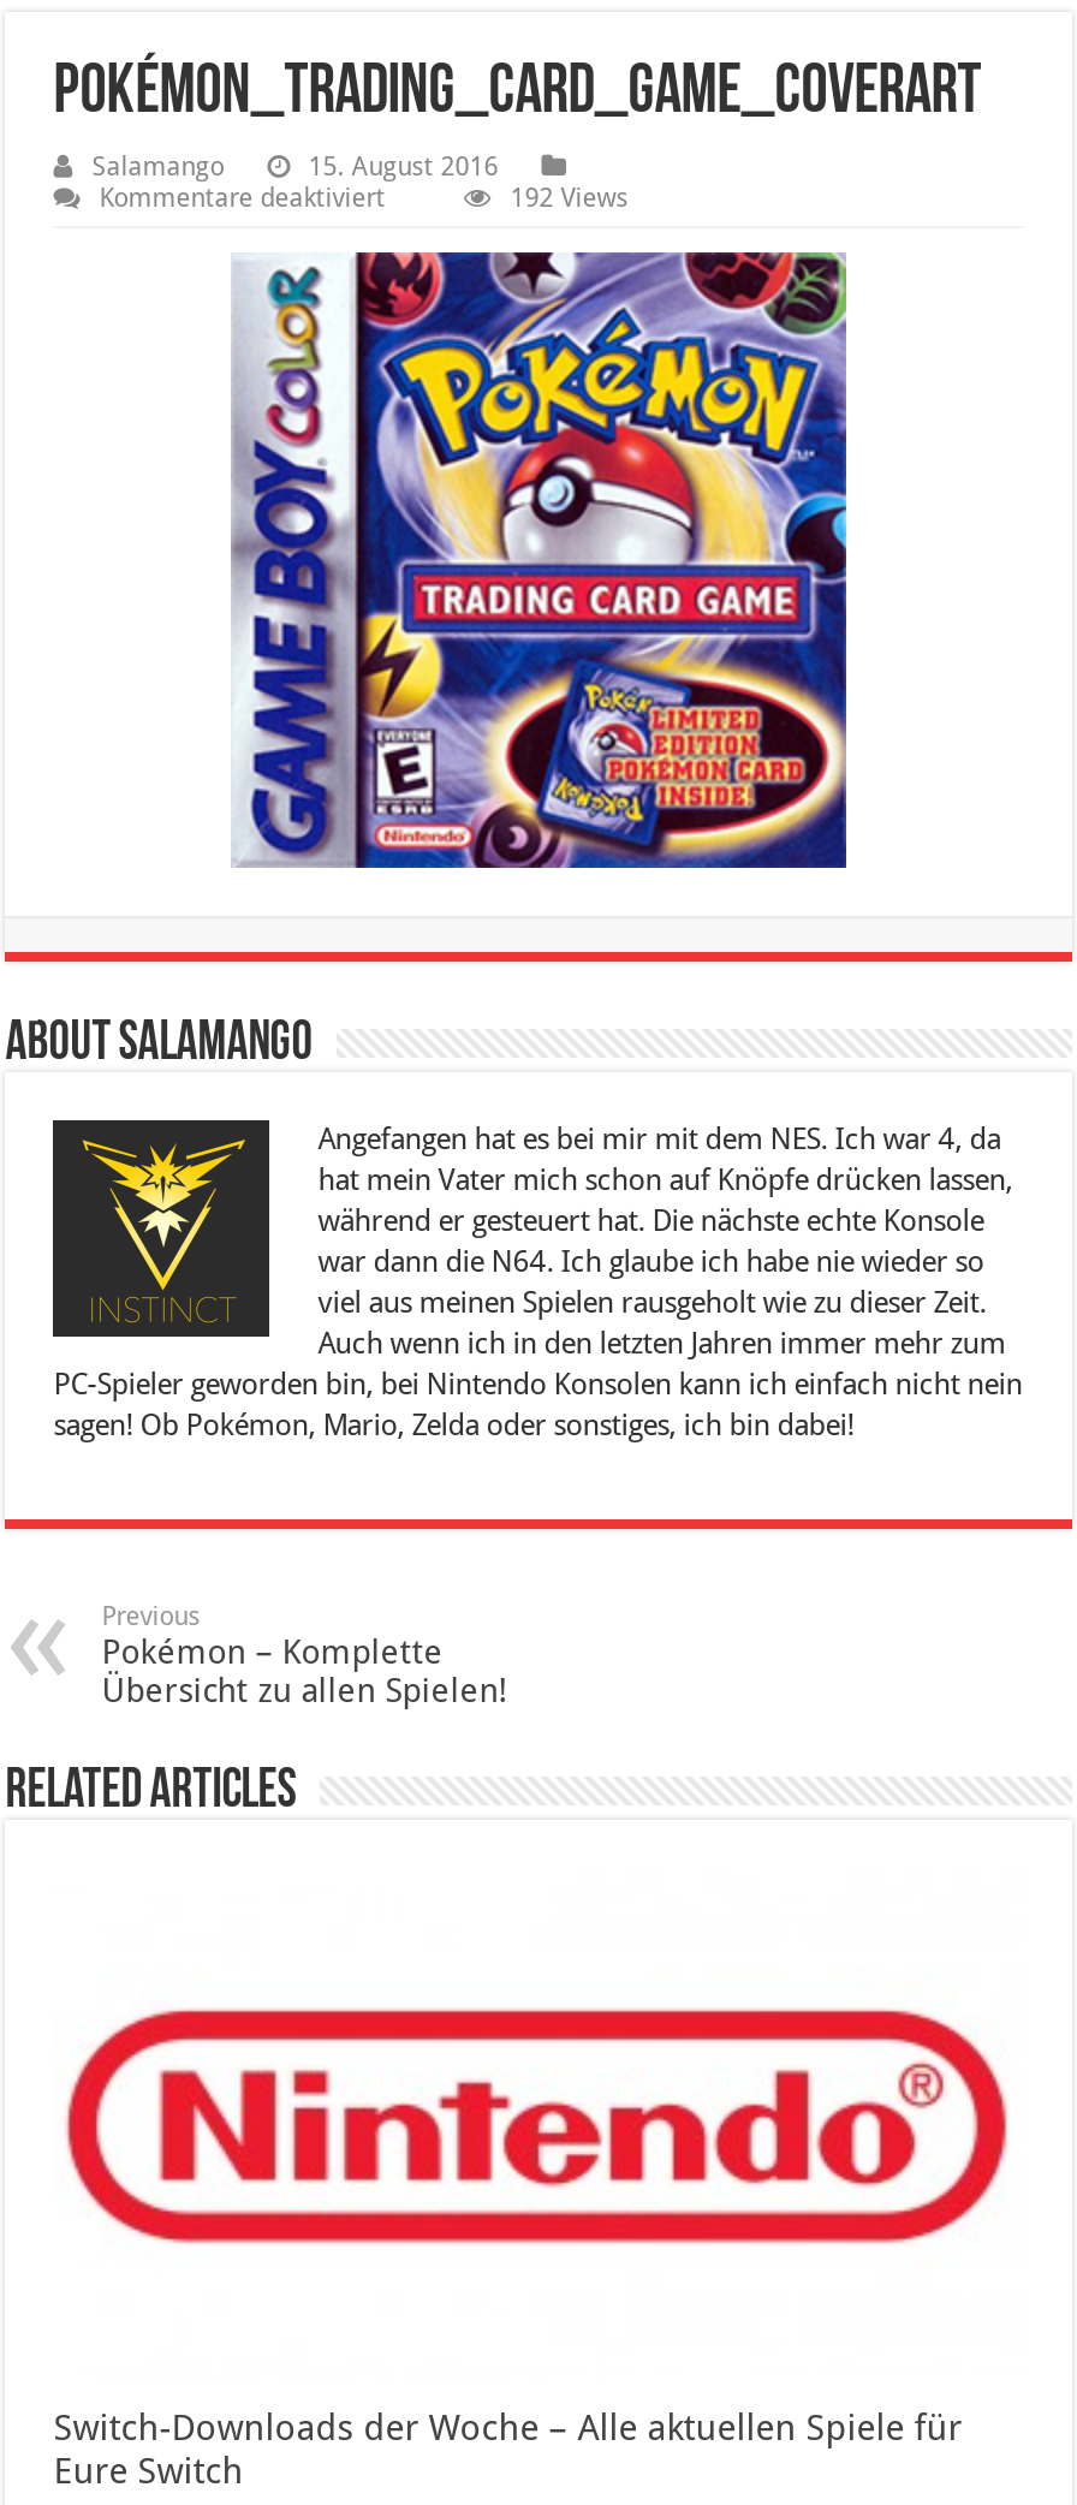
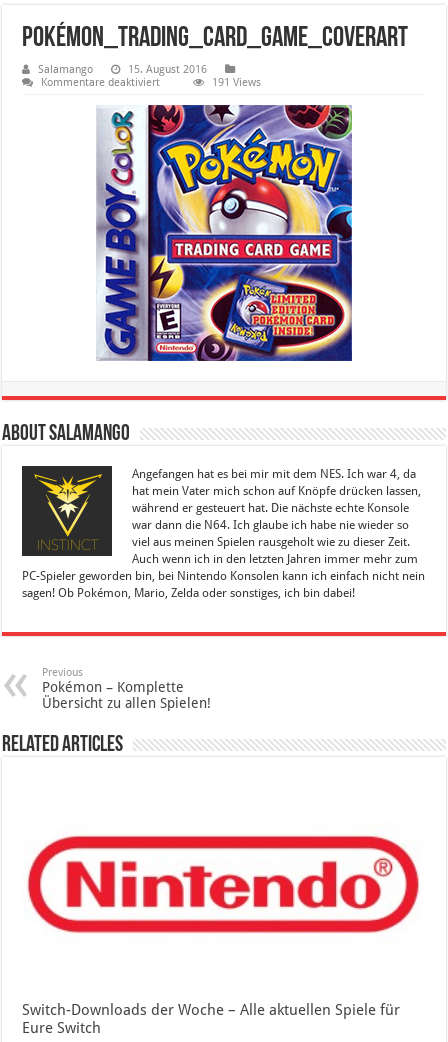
- 192 Views
+ 191 Views
